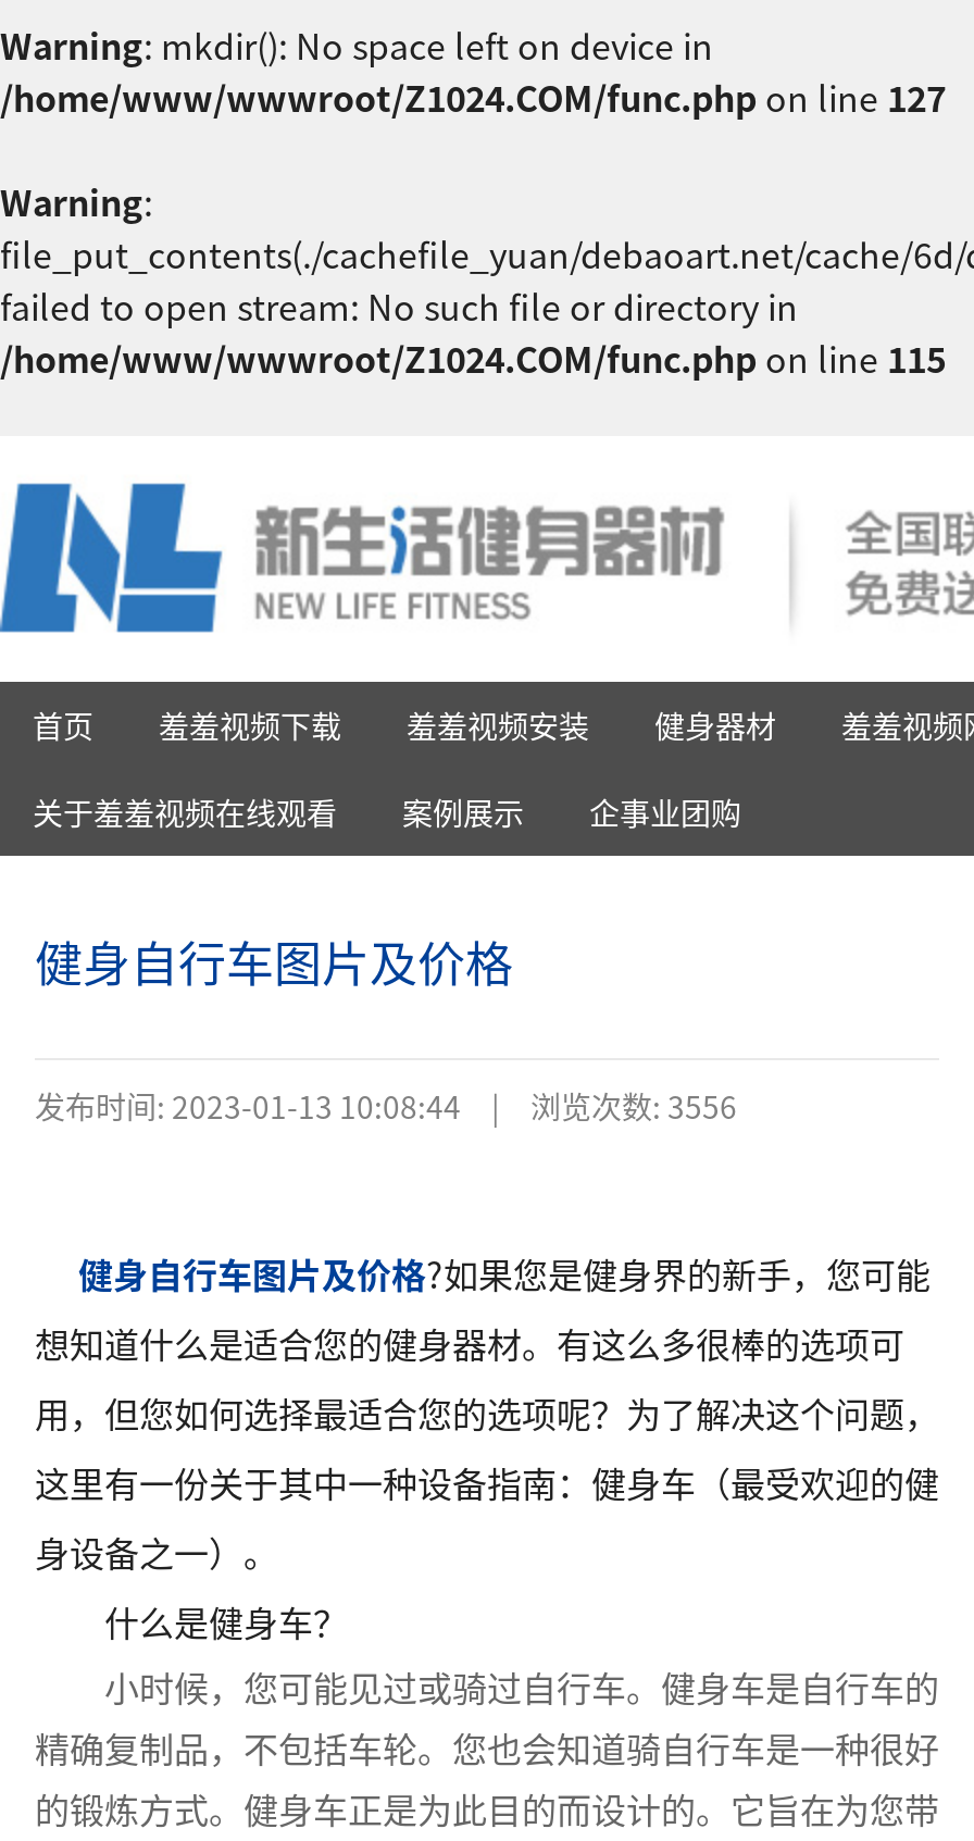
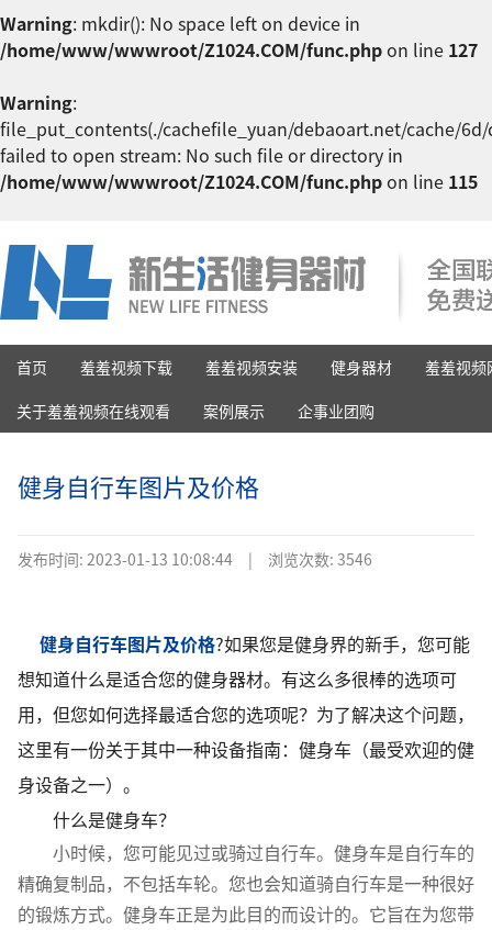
- 浏览次数: 3556
+ 浏览次数: 3546
